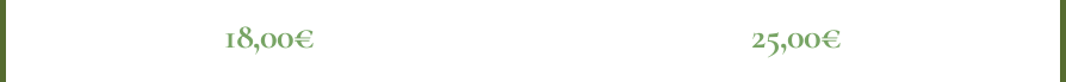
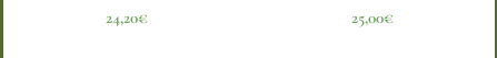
- 18,00€
+ 24,20€
